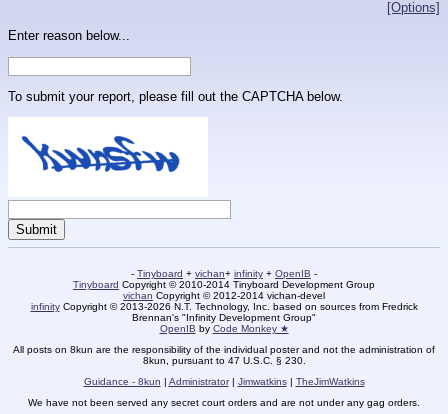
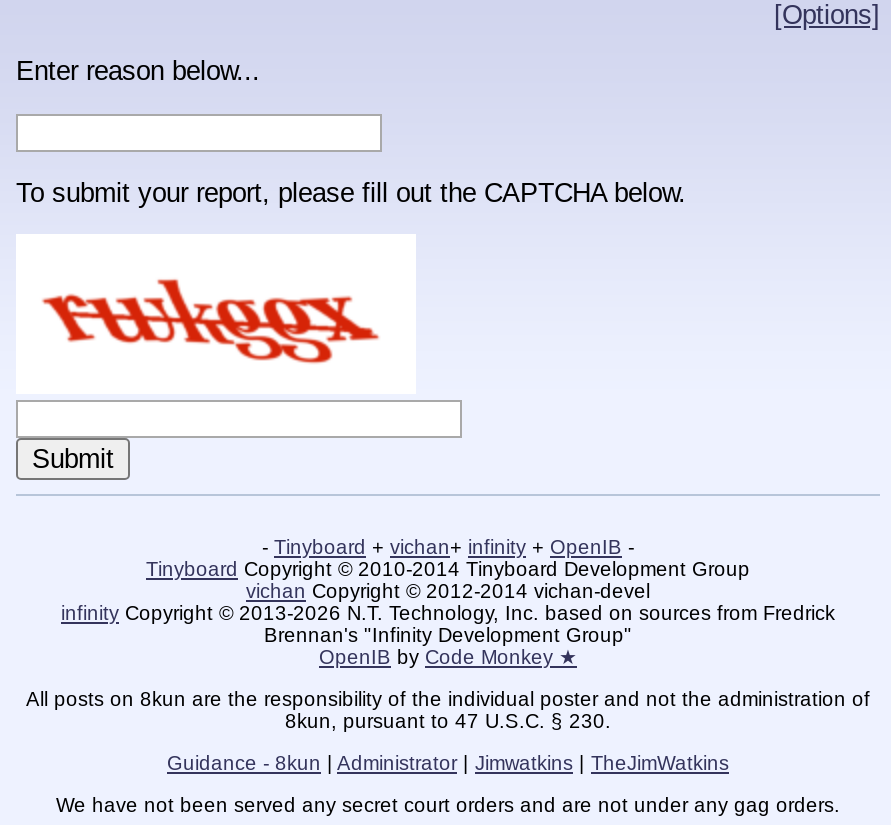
- [image]
+ [image]
